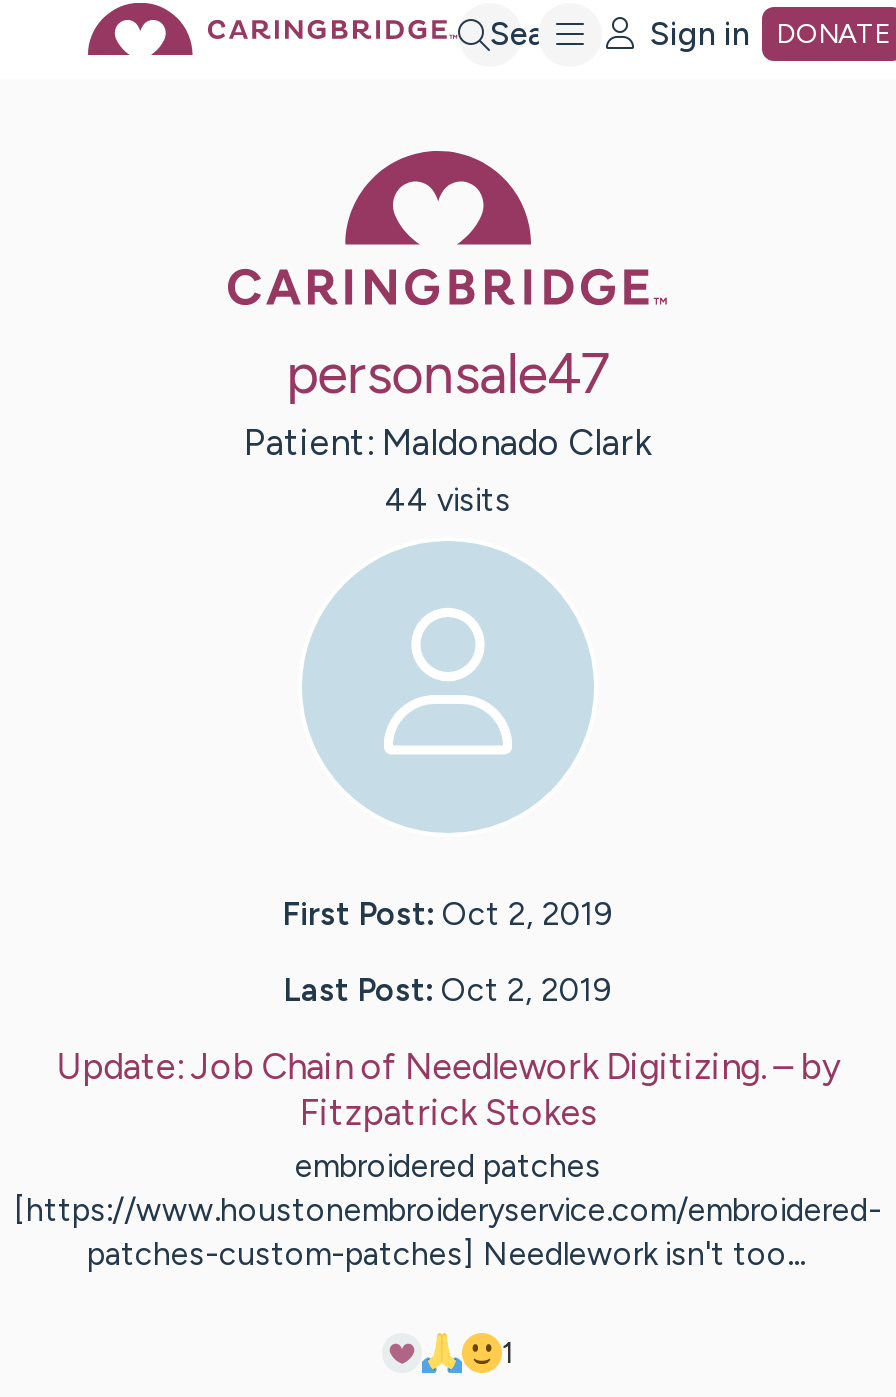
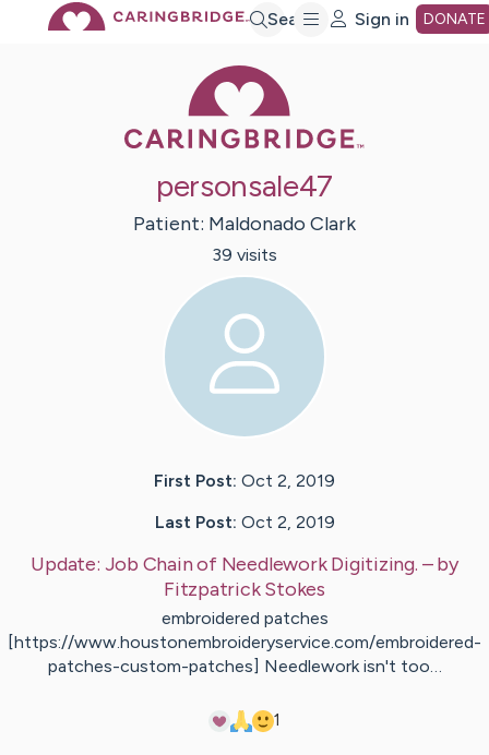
- 44 visits
+ 39 visits
